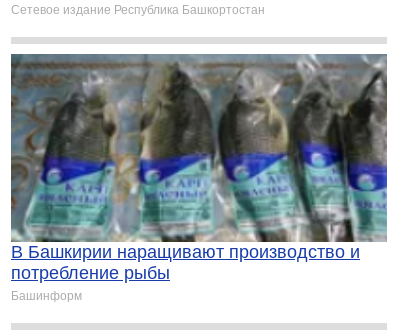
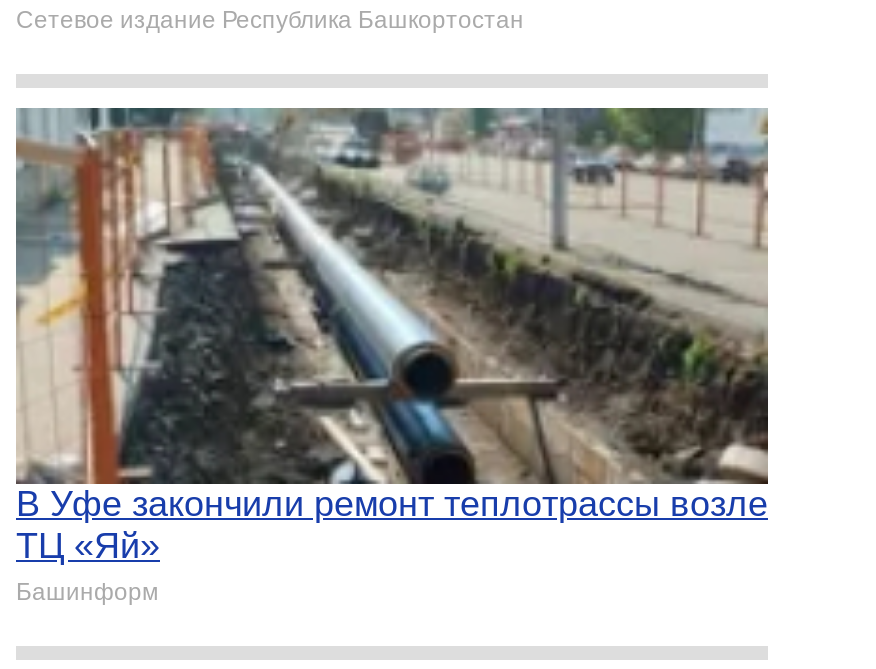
- [image]
- В Башкирии наращивают производство и
- потребление рыбы
+ [image]
+ В Уфе закончили ремонт теплотрассы возле
+ ТЦ «Яй»
